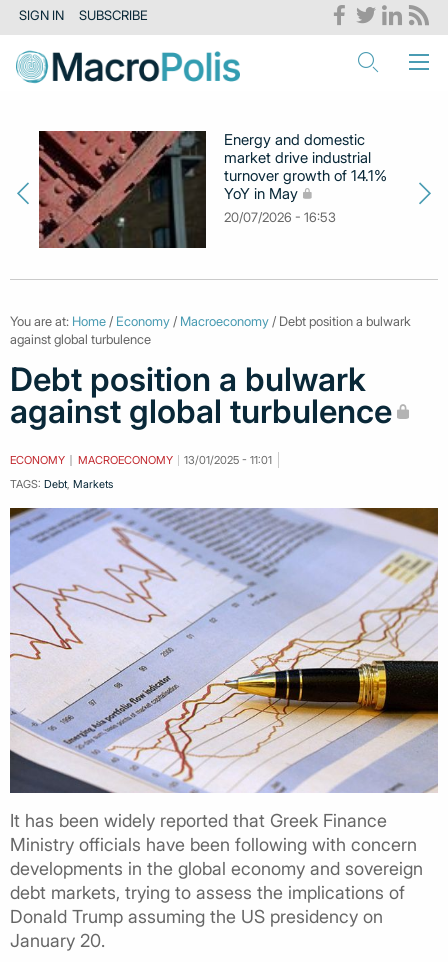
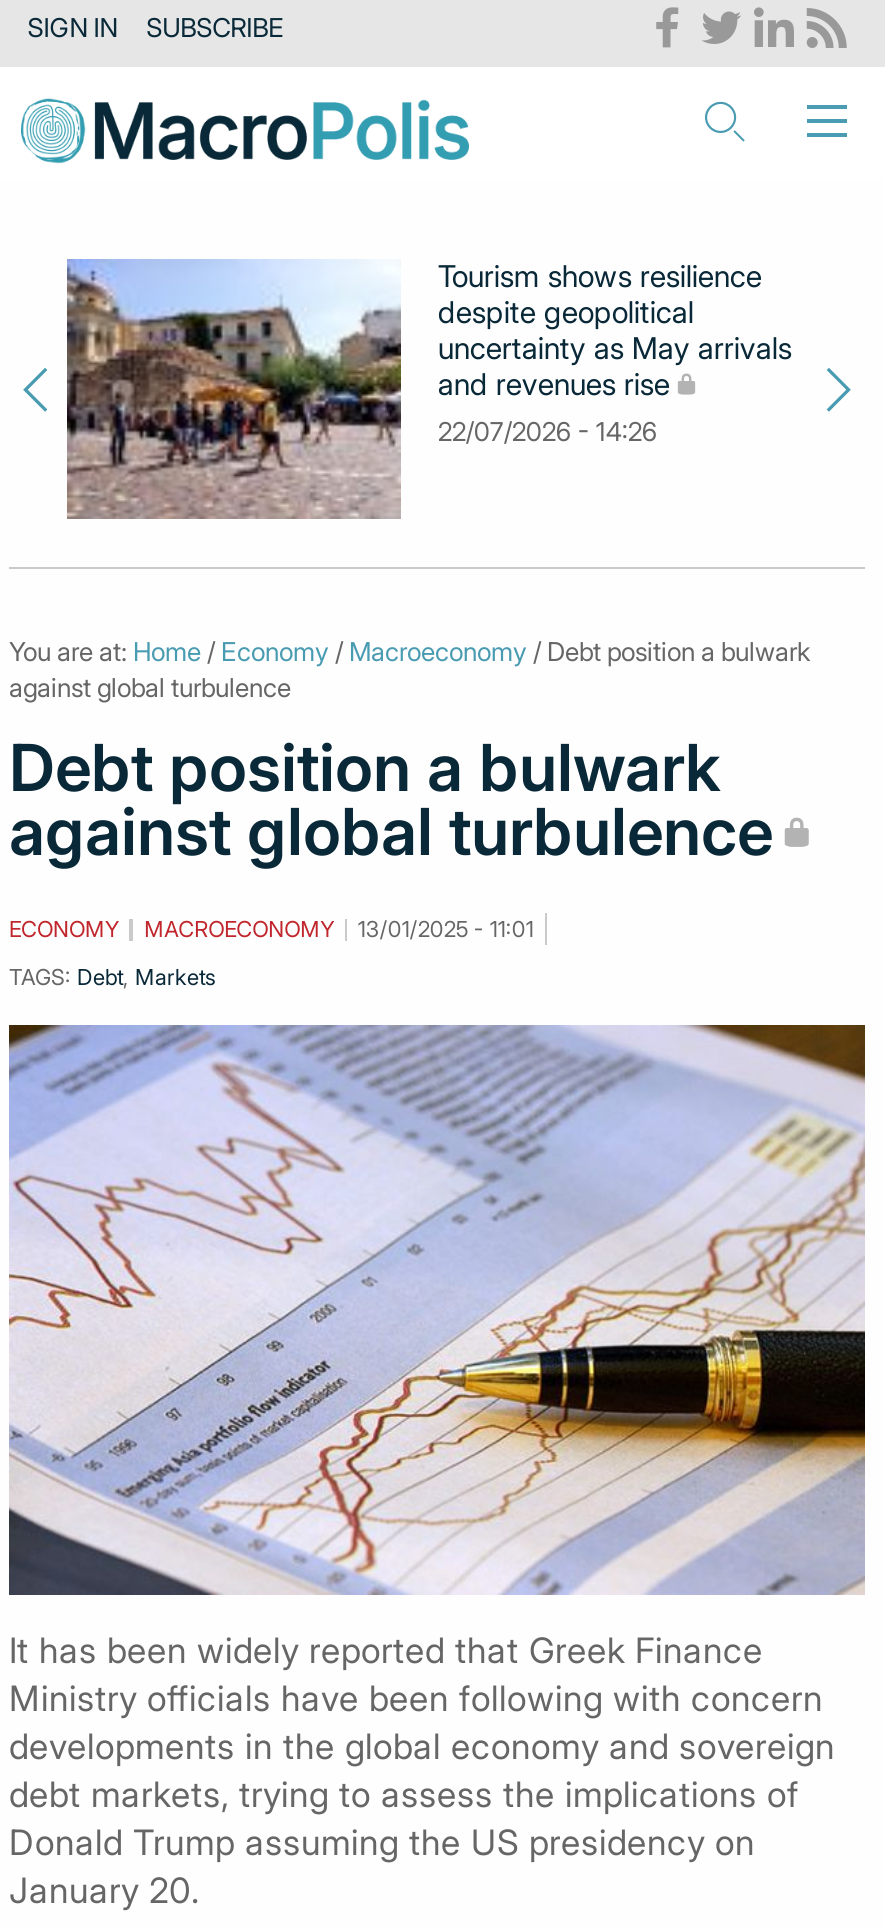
- [image]
- Energy and domestic
- market drive industrial
- turnover growth of 14.1%
- YoY in May
- 20/07/2026 - 16:53
+ [image]
+ Tourism shows resilience
+ despite geopolitical
+ uncertainty as May arrivals
+ and revenues rise
+ 22/07/2026 - 14:26
